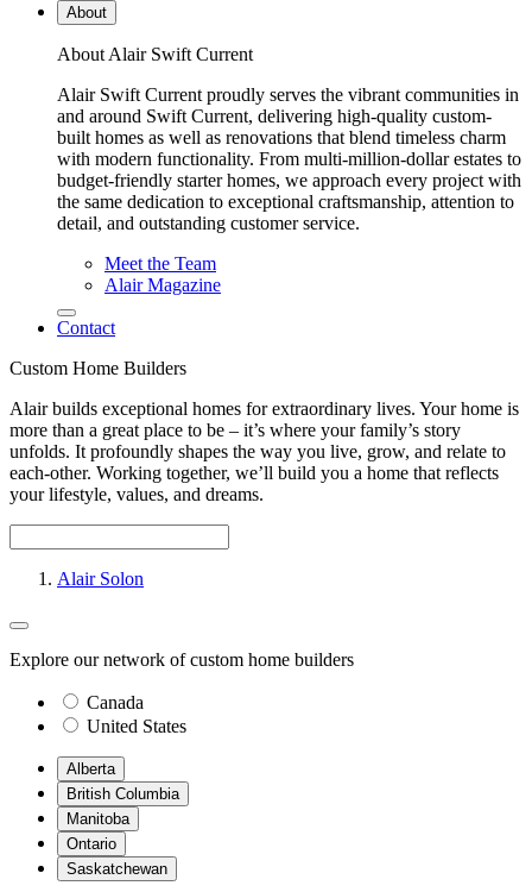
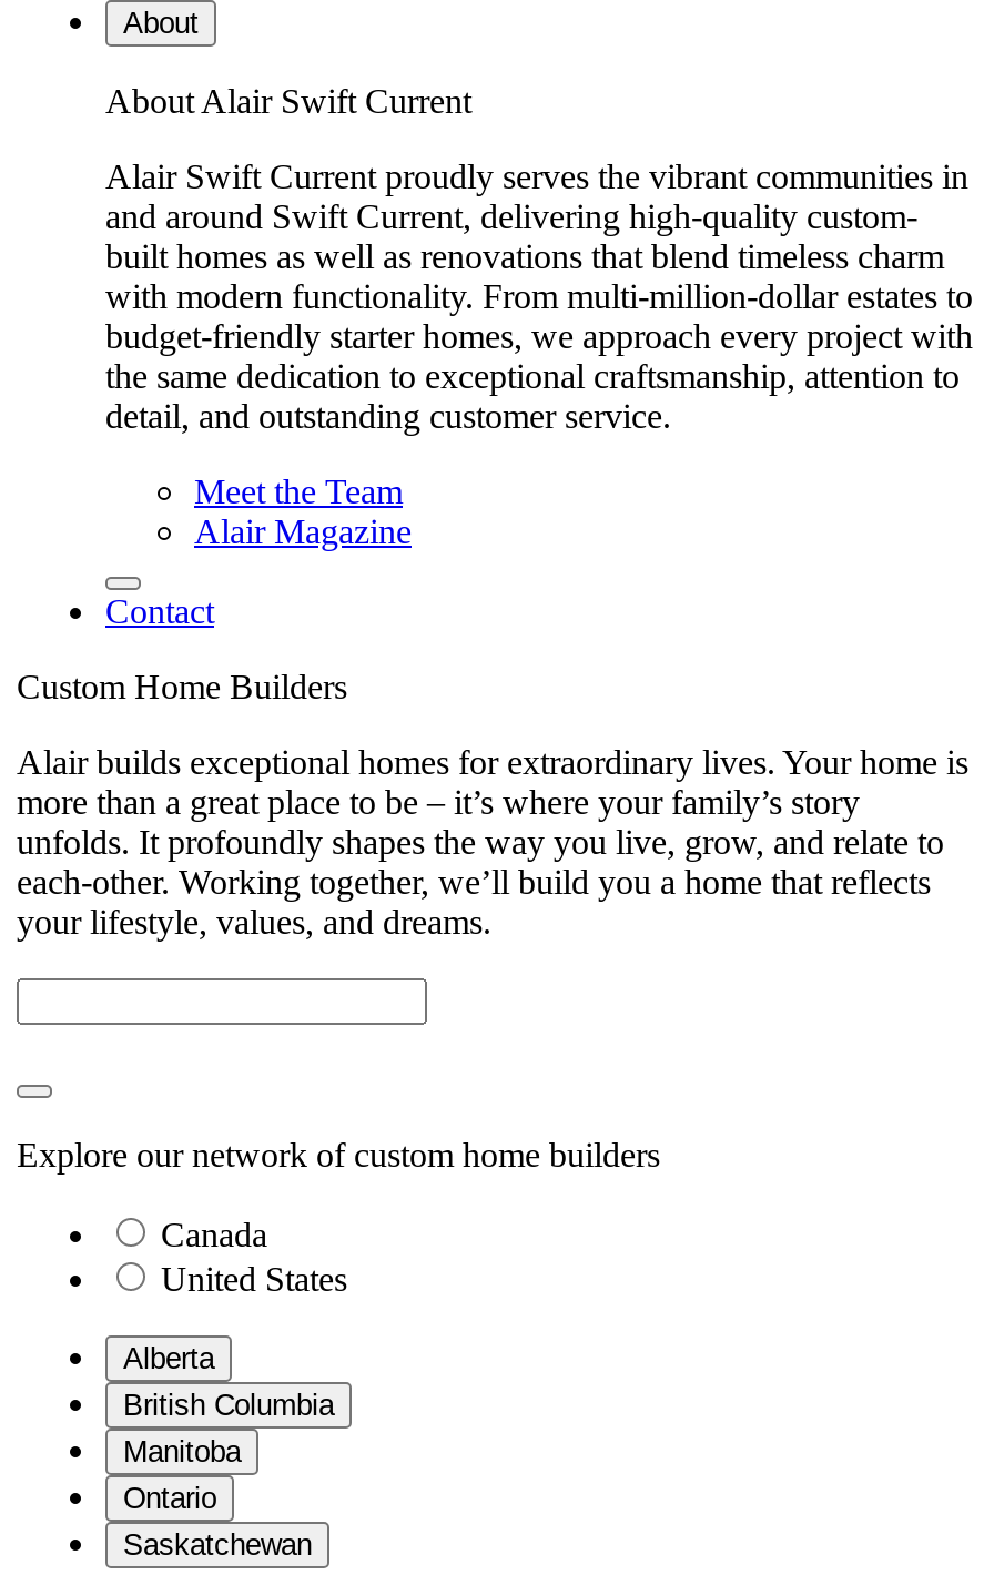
- Alair Solon
